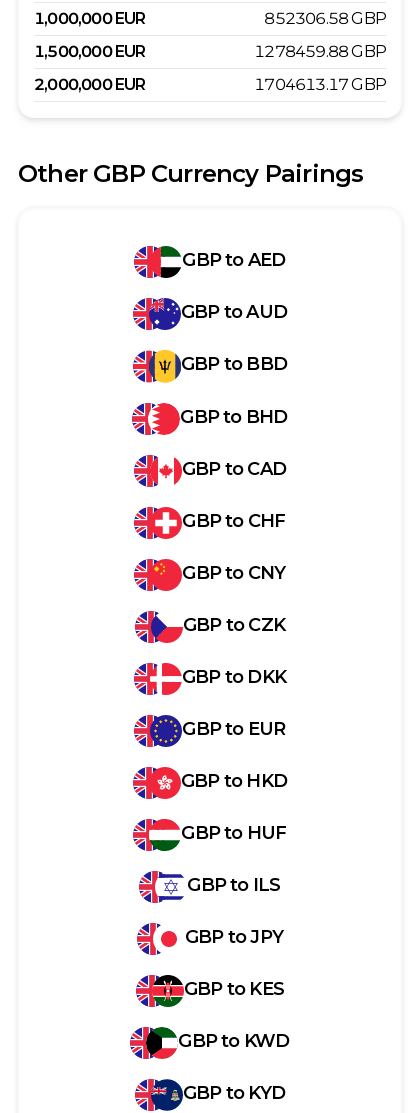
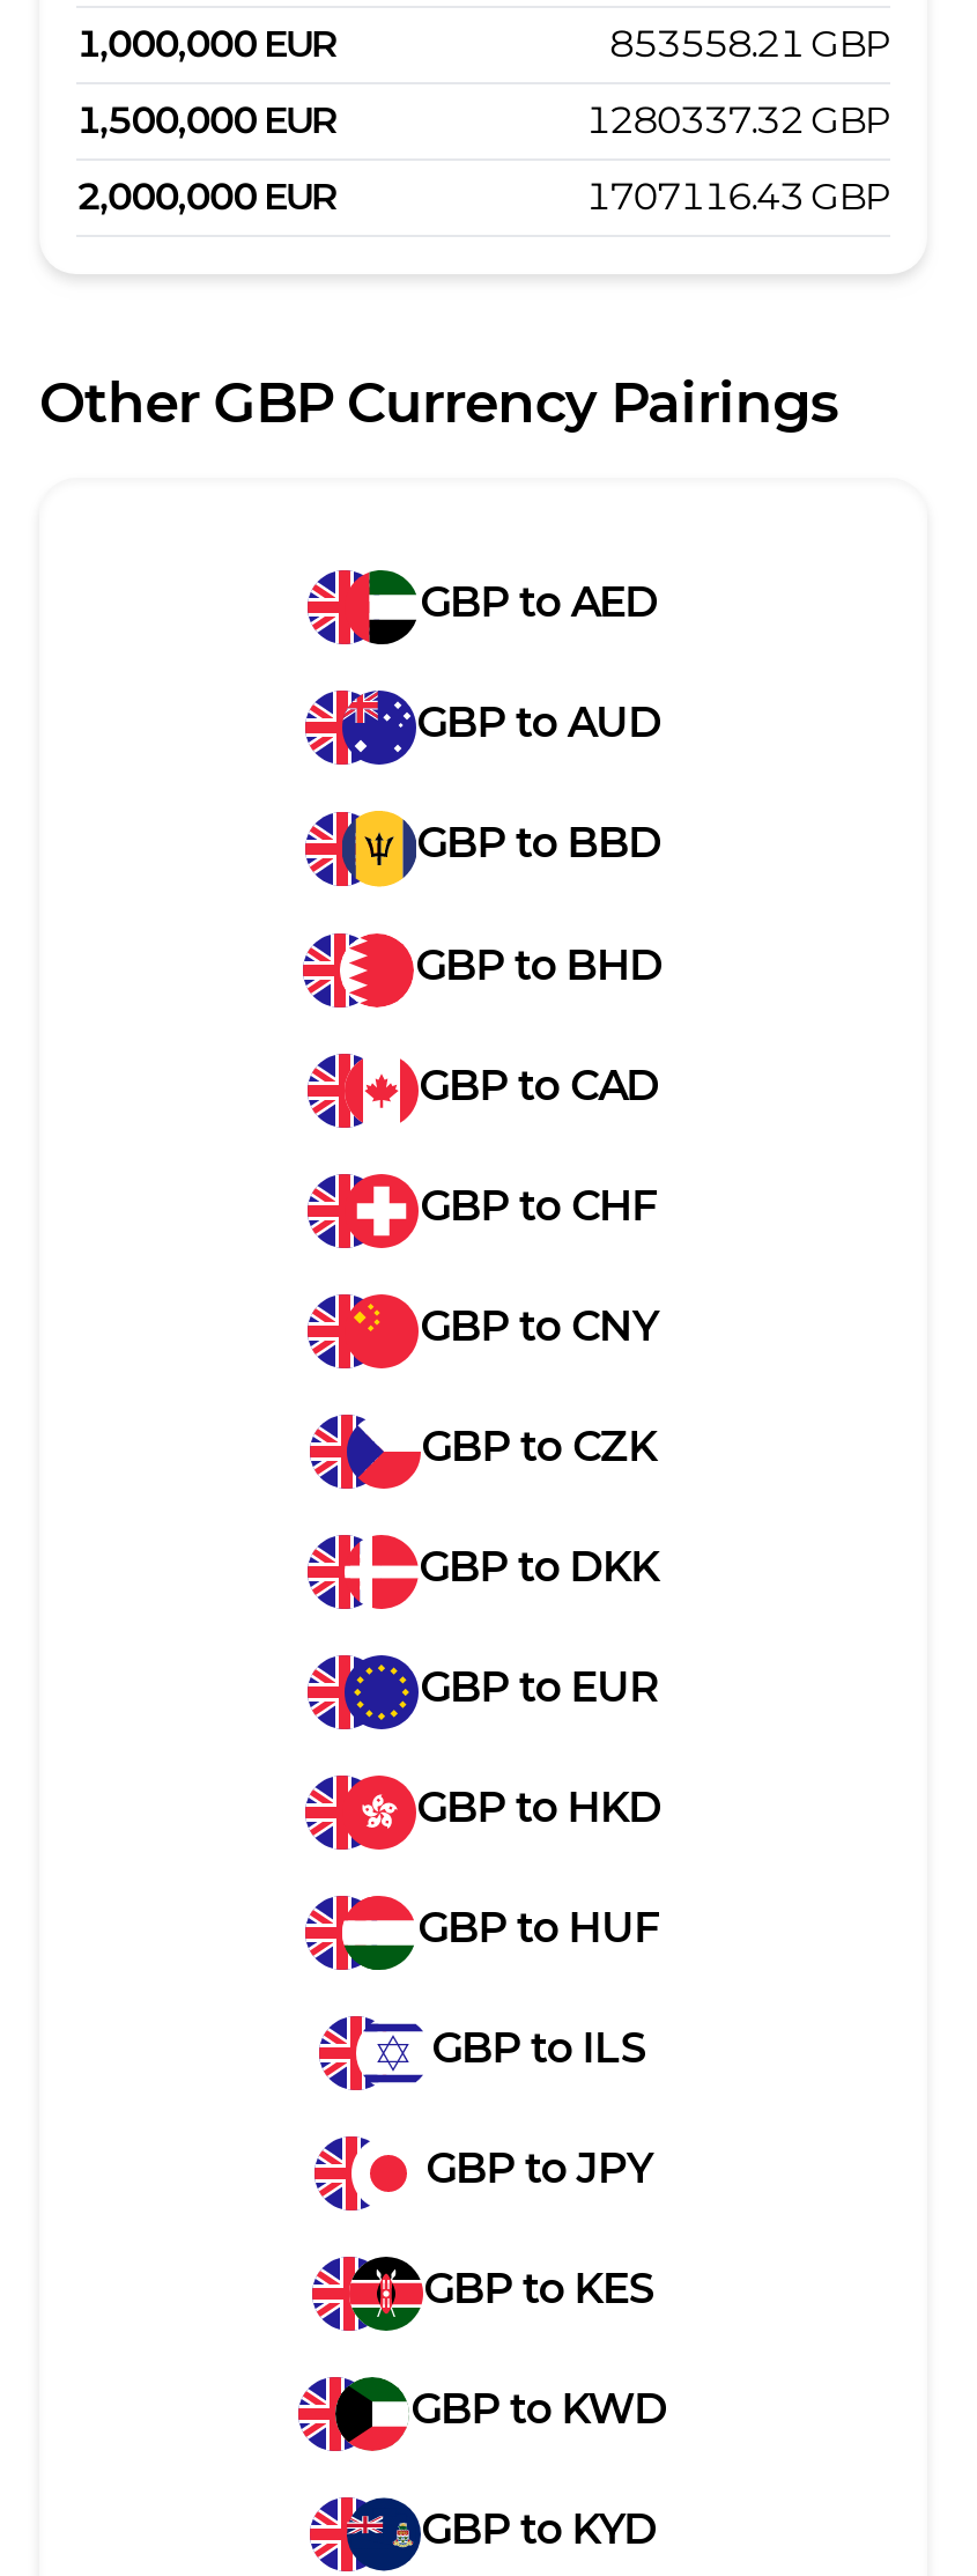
- 852306.58 GBP
+ 853558.21 GBP

- 1278459.88 GBP
+ 1280337.32 GBP

- 1704613.17 GBP
+ 1707116.43 GBP
